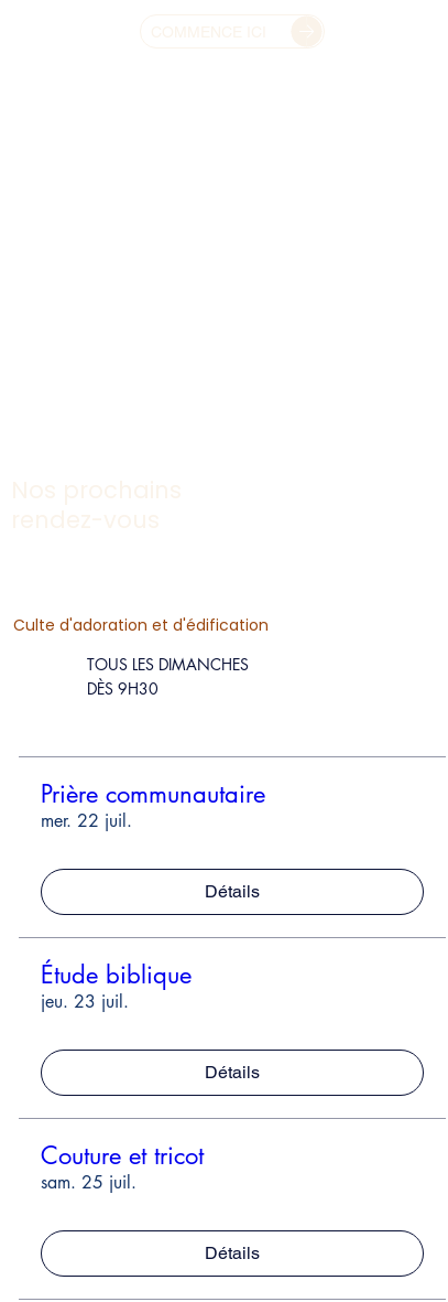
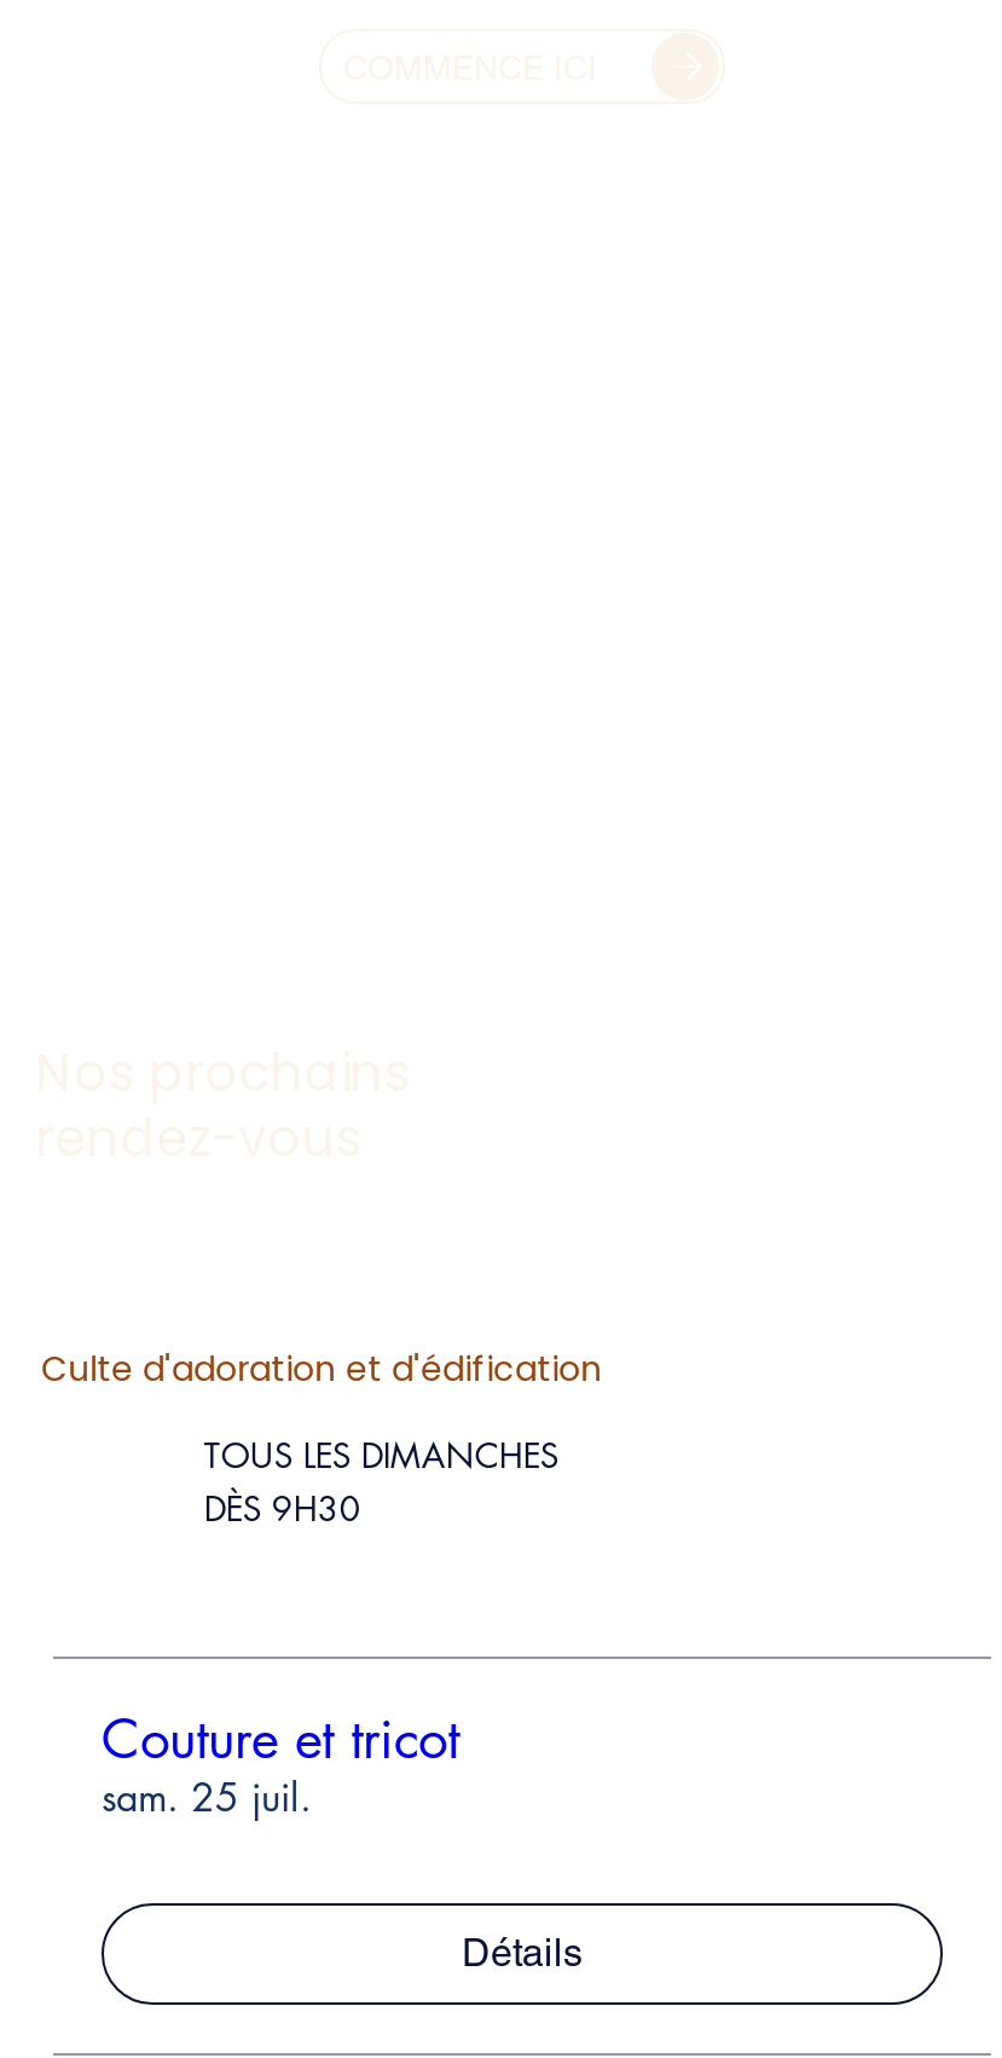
- Prière communautaire
- mer. 22 juil.
- Détails
- Étude biblique
- jeu. 23 juil.
- Détails
